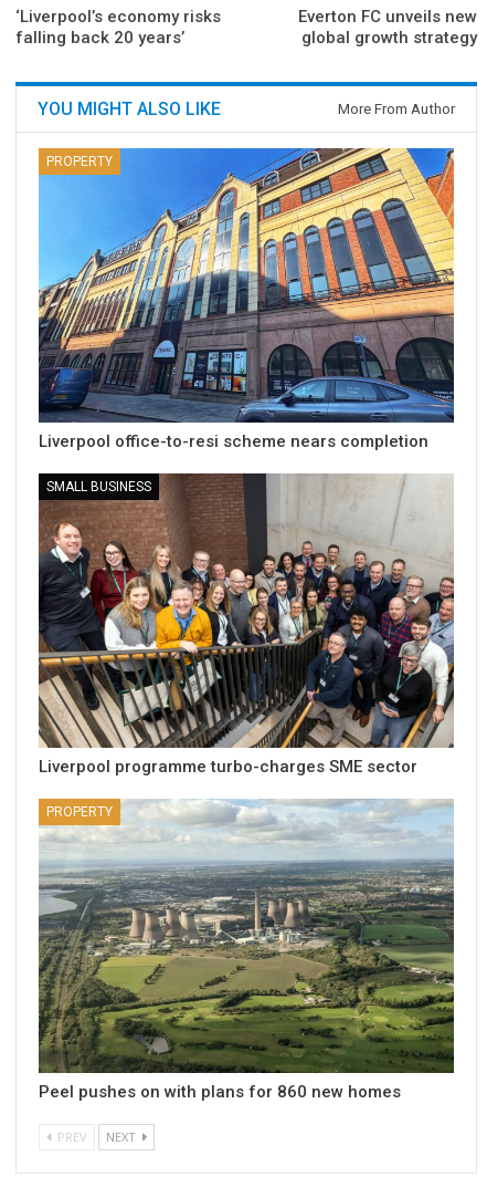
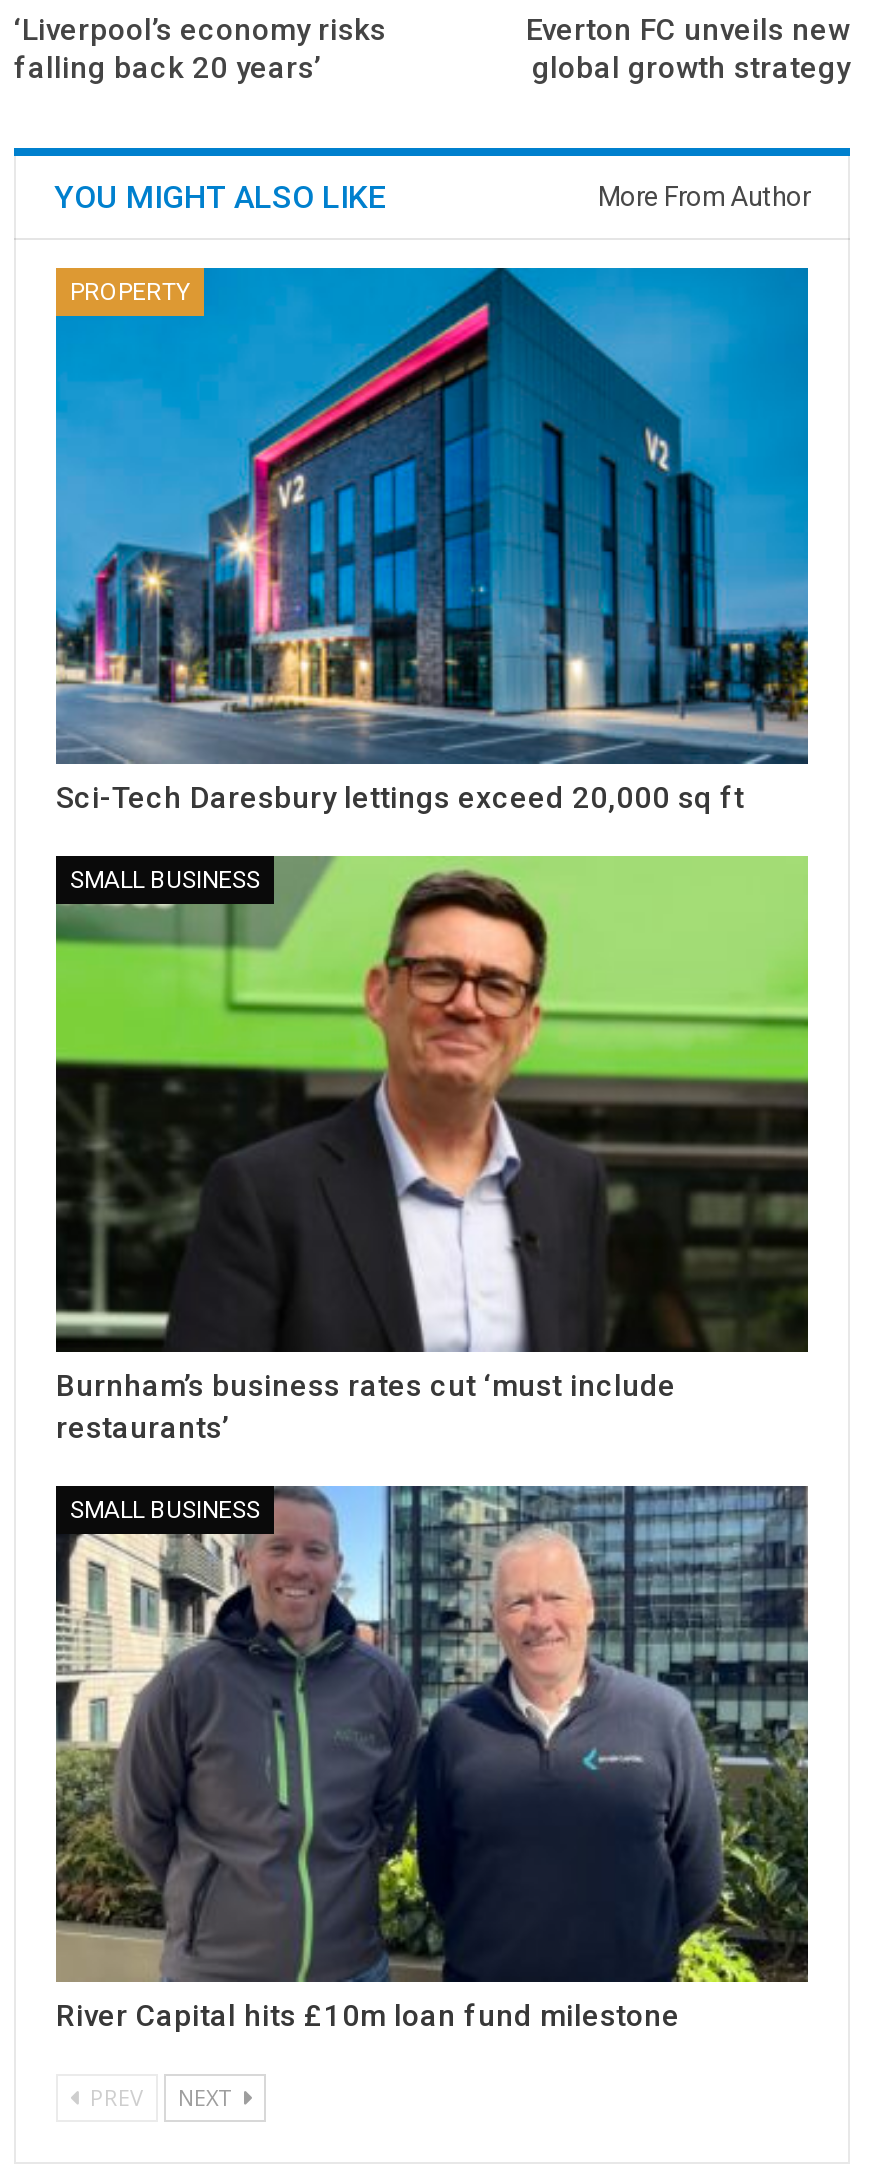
- [image]
- Liverpool office-to-resi scheme nears completion
+ [image]
+ Sci-Tech Daresbury lettings exceed 20,000 sq ft

- [image]
- Liverpool programme turbo-charges SME sector
+ [image]
+ Burnham’s business rates cut ‘must include
+ restaurants’

- [image]
- PROPERTY
+ [image]
+ SMALL BUSINESS

- Peel pushes on with plans for 860 new homes
+ River Capital hits £10m loan fund milestone
